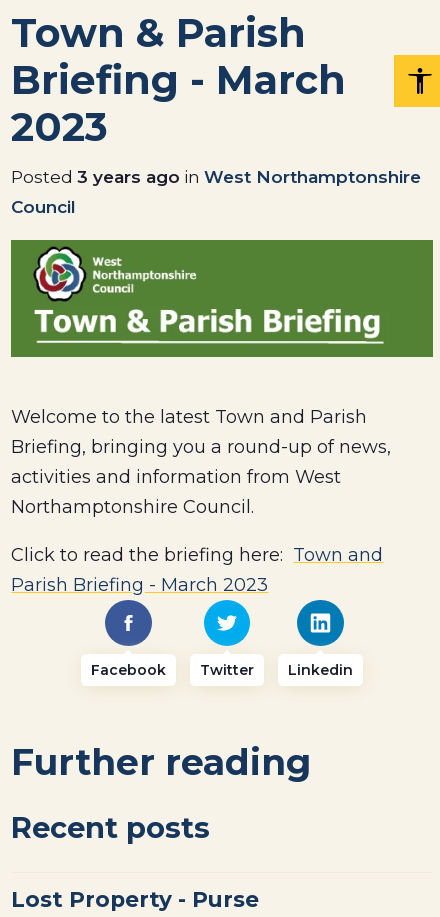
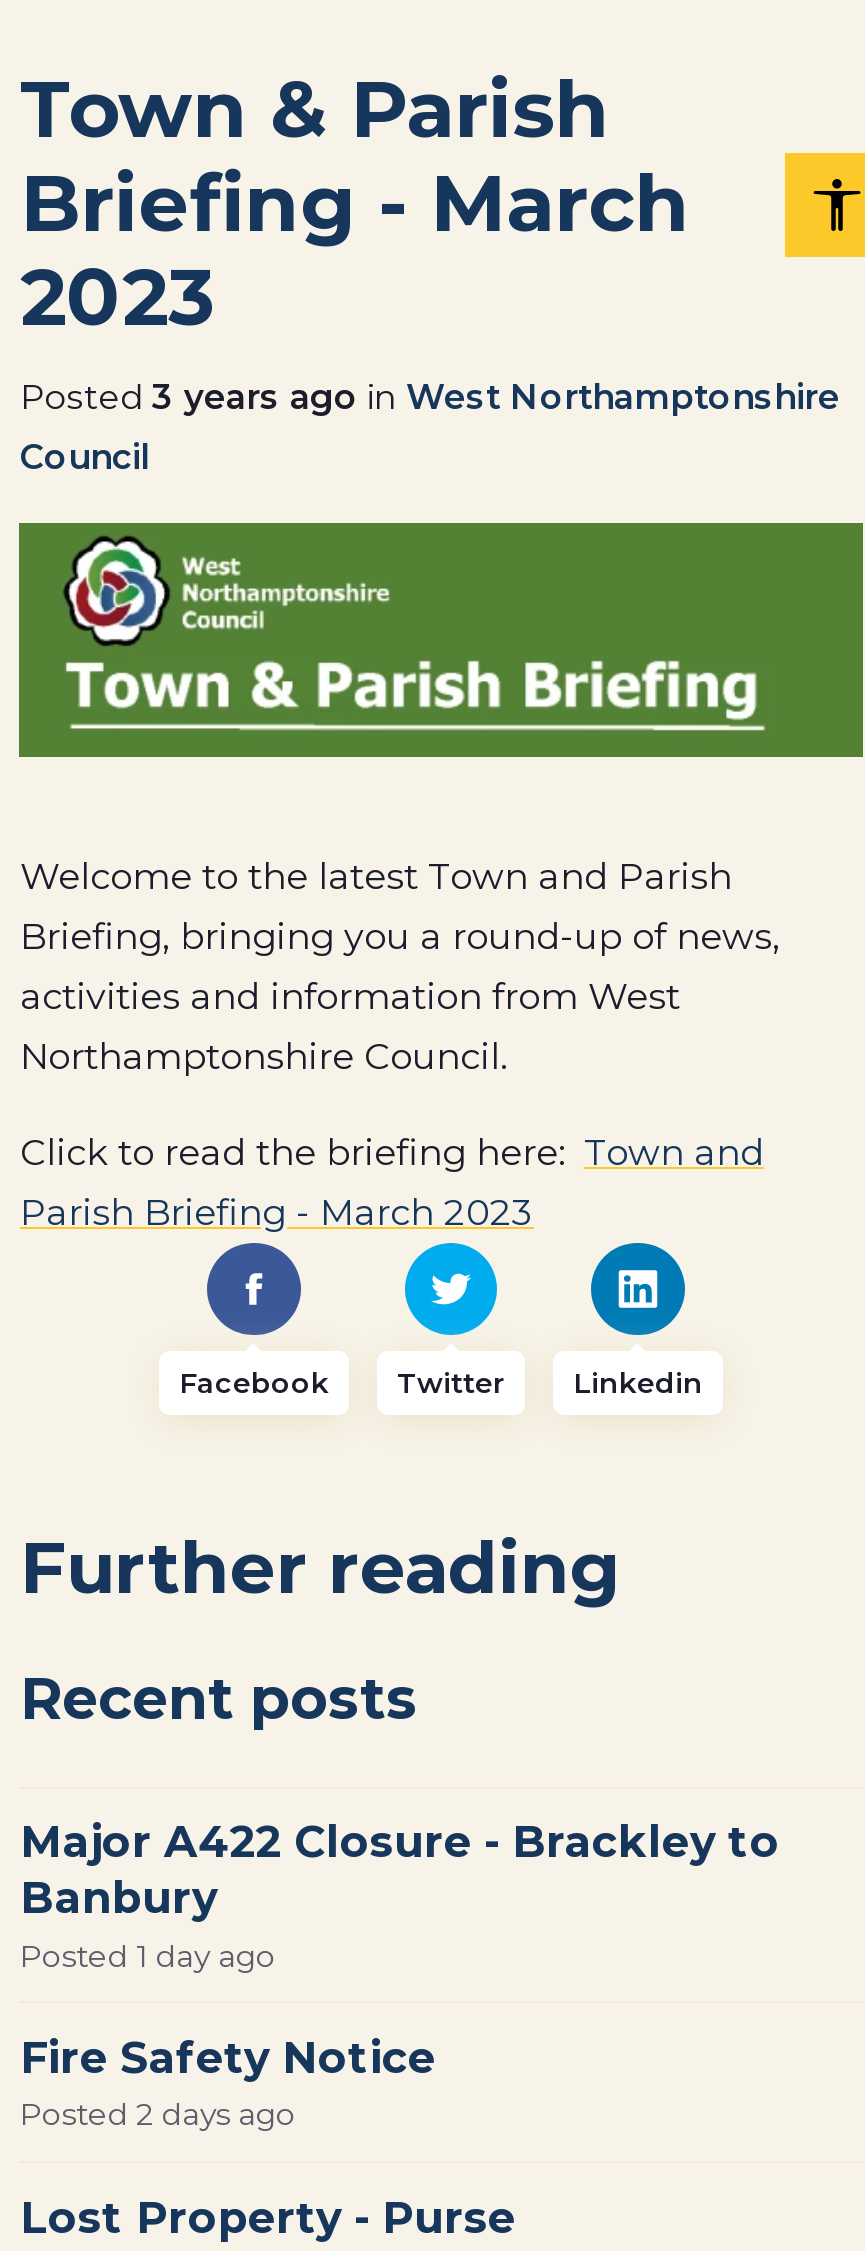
+ Major A422 Closure - Brackley to
+ Banbury
+ Posted 1 day ago
+ Fire Safety Notice
+ Posted 2 days ago
